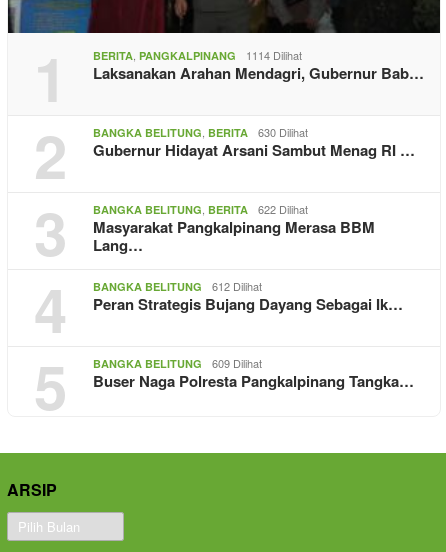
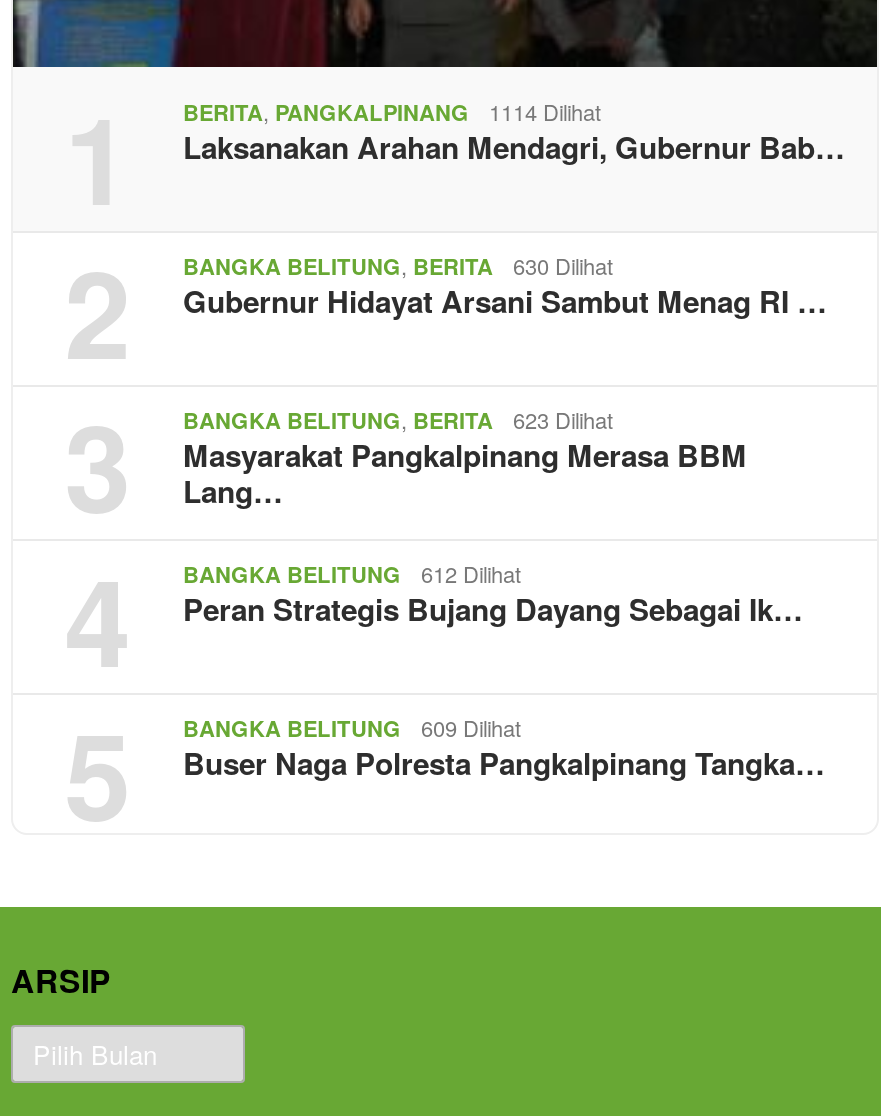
- 622 Dilihat
+ 623 Dilihat
